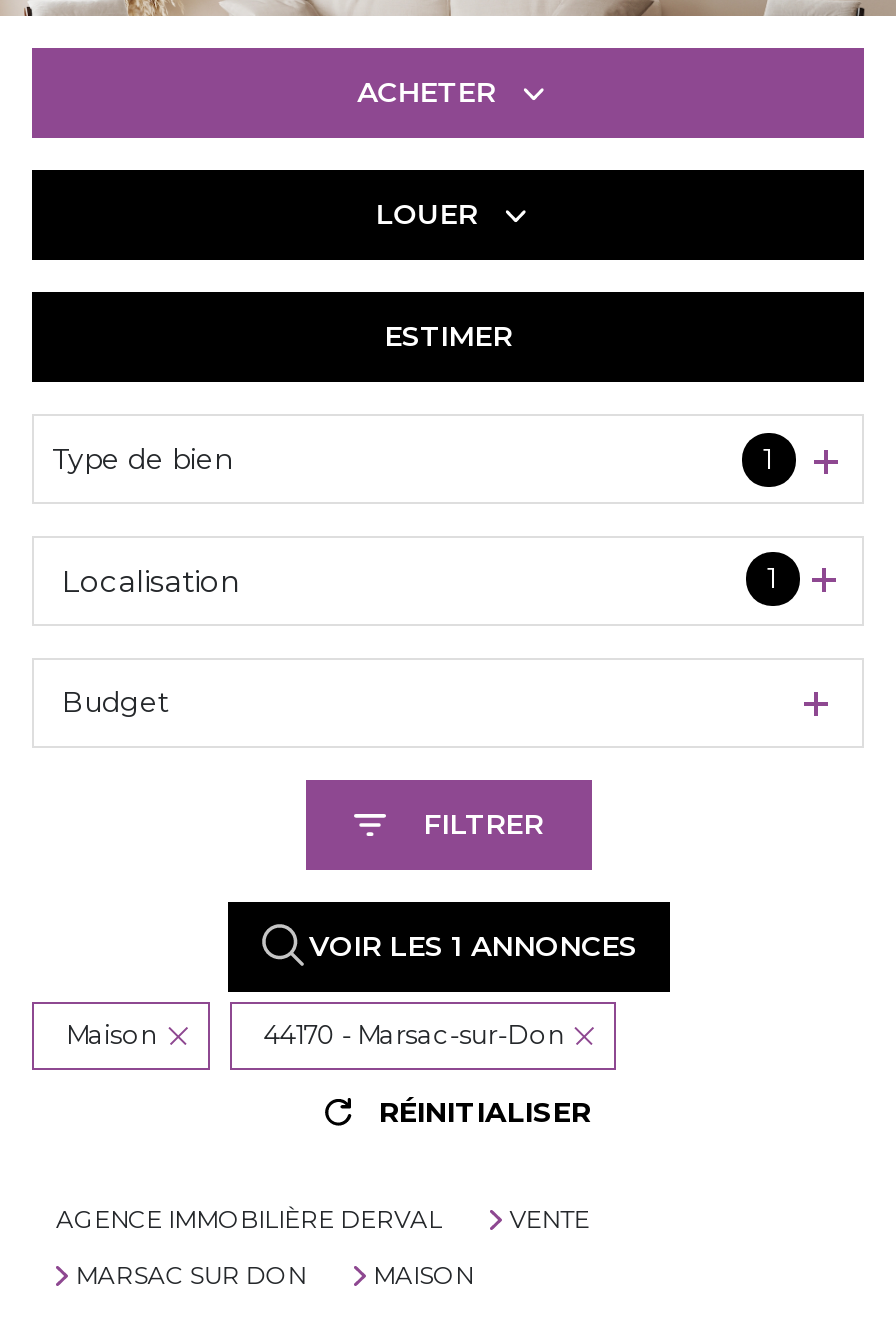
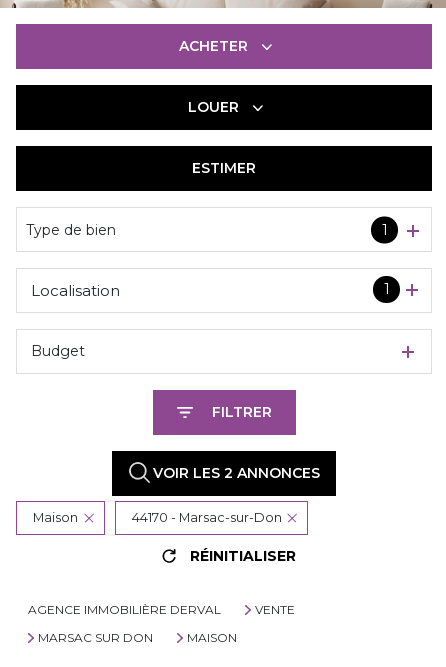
- VOIR LES 1 ANNONCES
+ VOIR LES 2 ANNONCES
